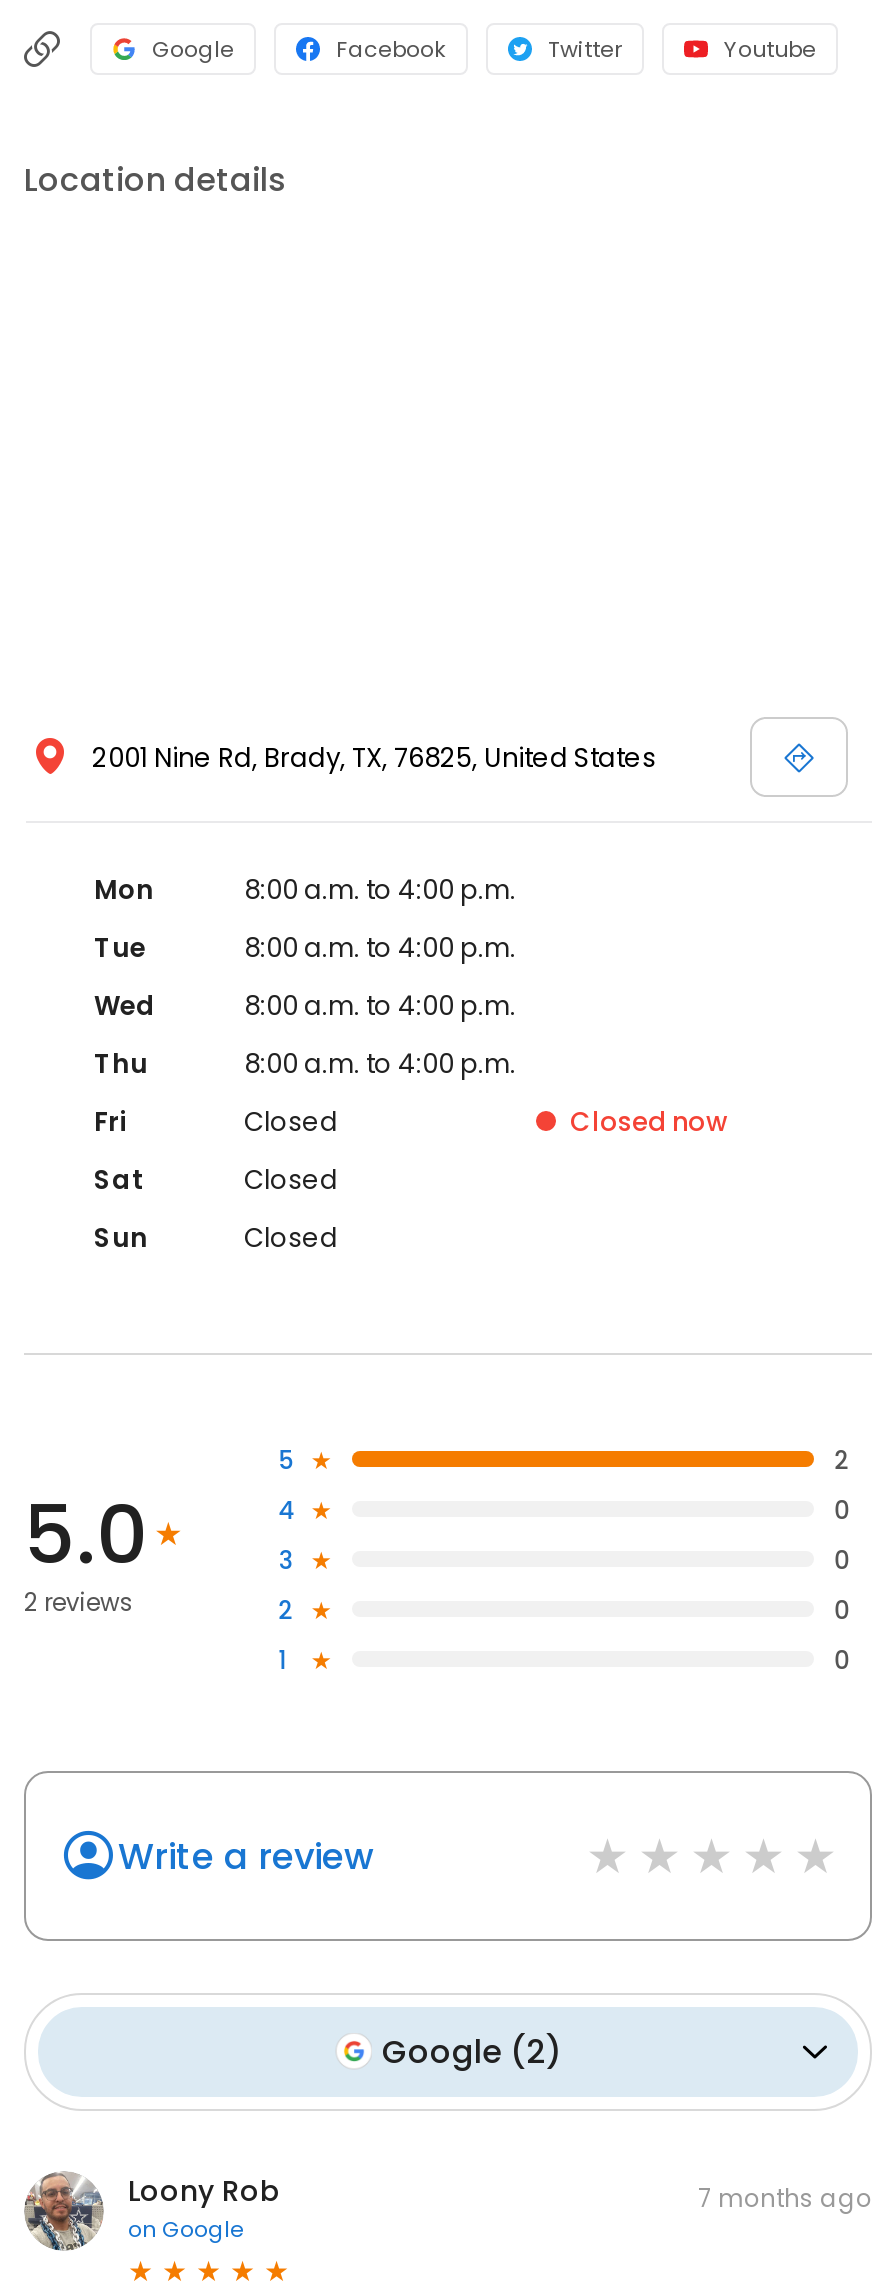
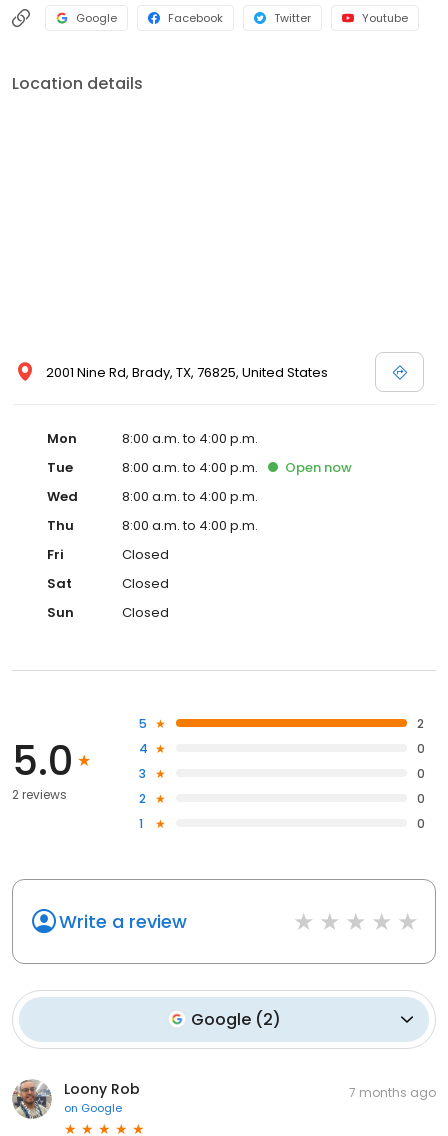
+ Open now

- Closed now
